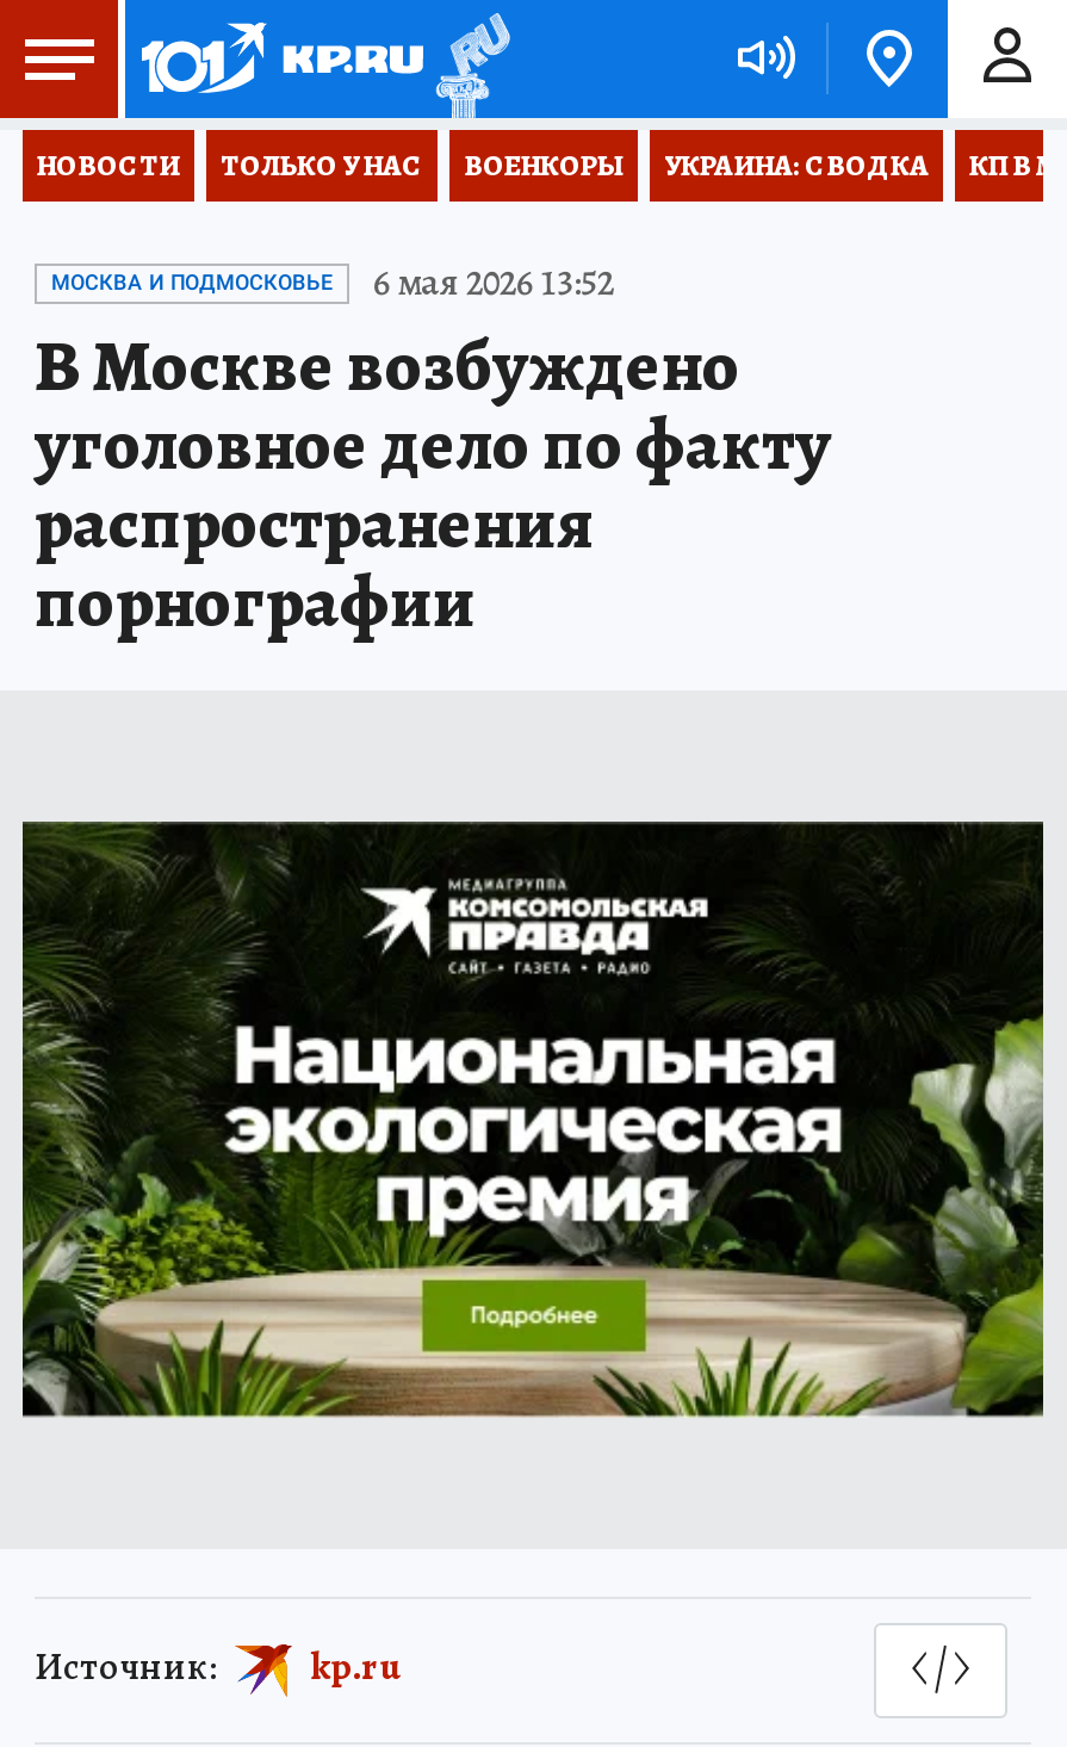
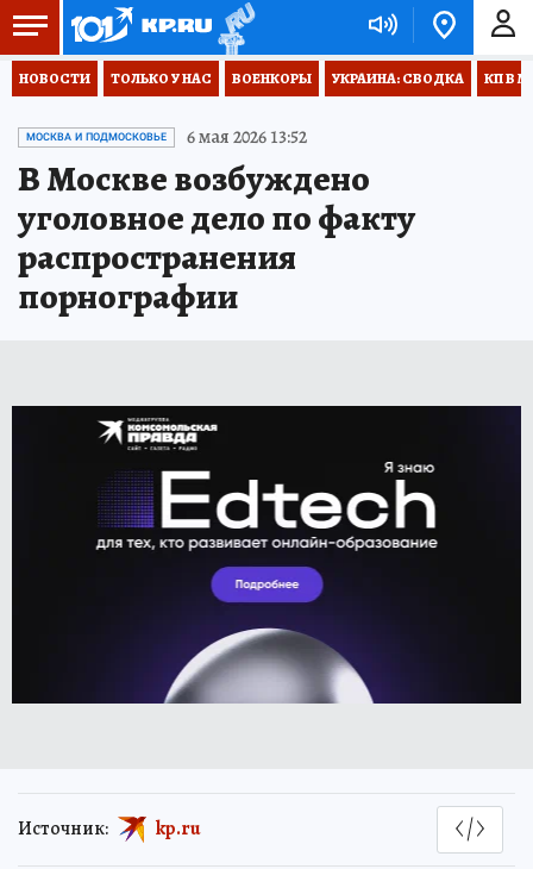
- [image]
+ [image]
